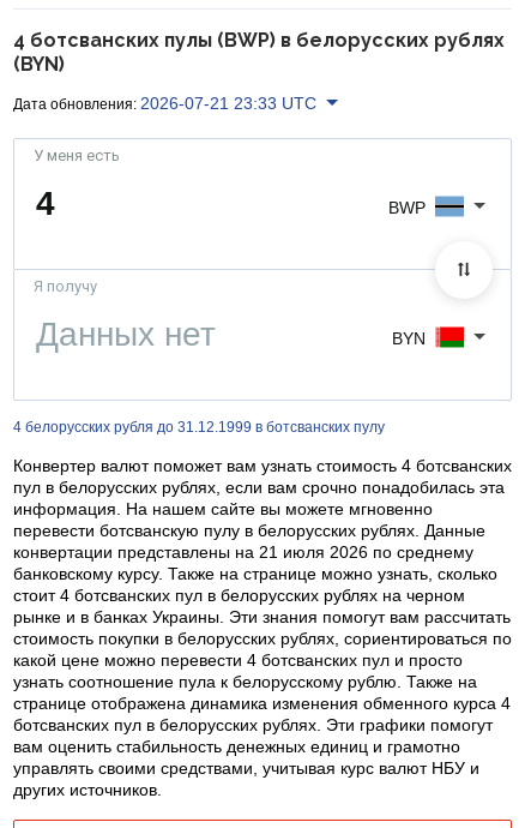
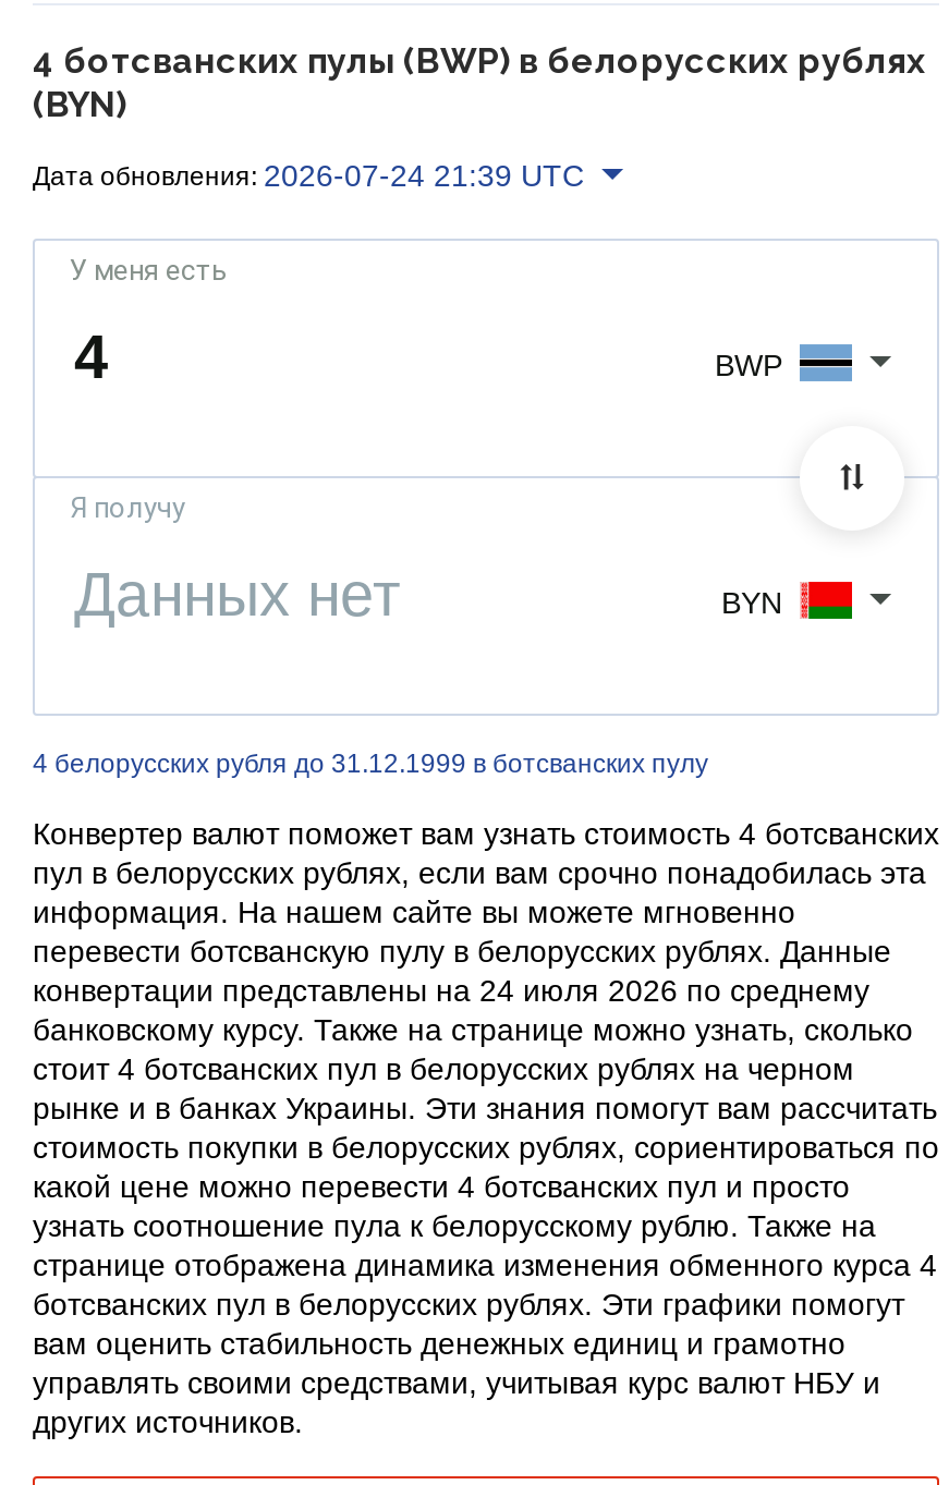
- Дата обновления: 2026-07-21 23:33 UTC
+ Дата обновления: 2026-07-24 21:39 UTC

- конвертации представлены на 21 июля 2026 по среднему
+ конвертации представлены на 24 июля 2026 по среднему
